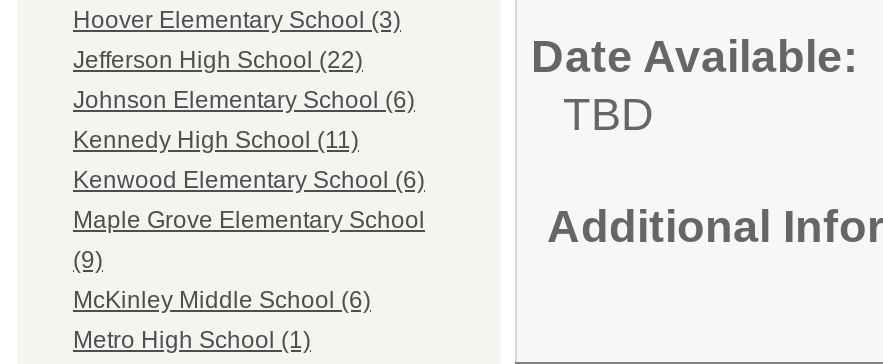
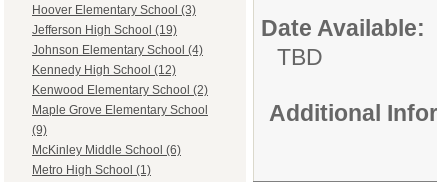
- Jefferson High School (22)
+ Jefferson High School (19)

- Johnson Elementary School (6)
+ Johnson Elementary School (4)

- Kennedy High School (11)
+ Kennedy High School (12)

- Kenwood Elementary School (6)
+ Kenwood Elementary School (2)
